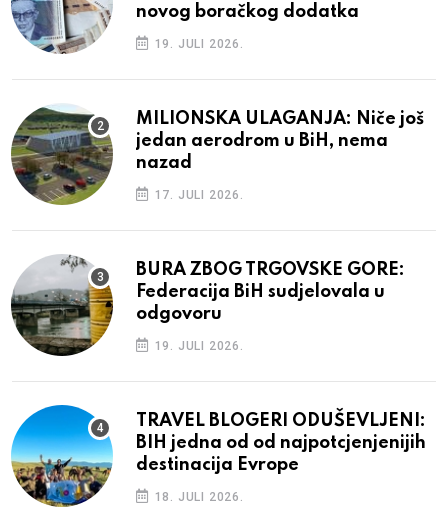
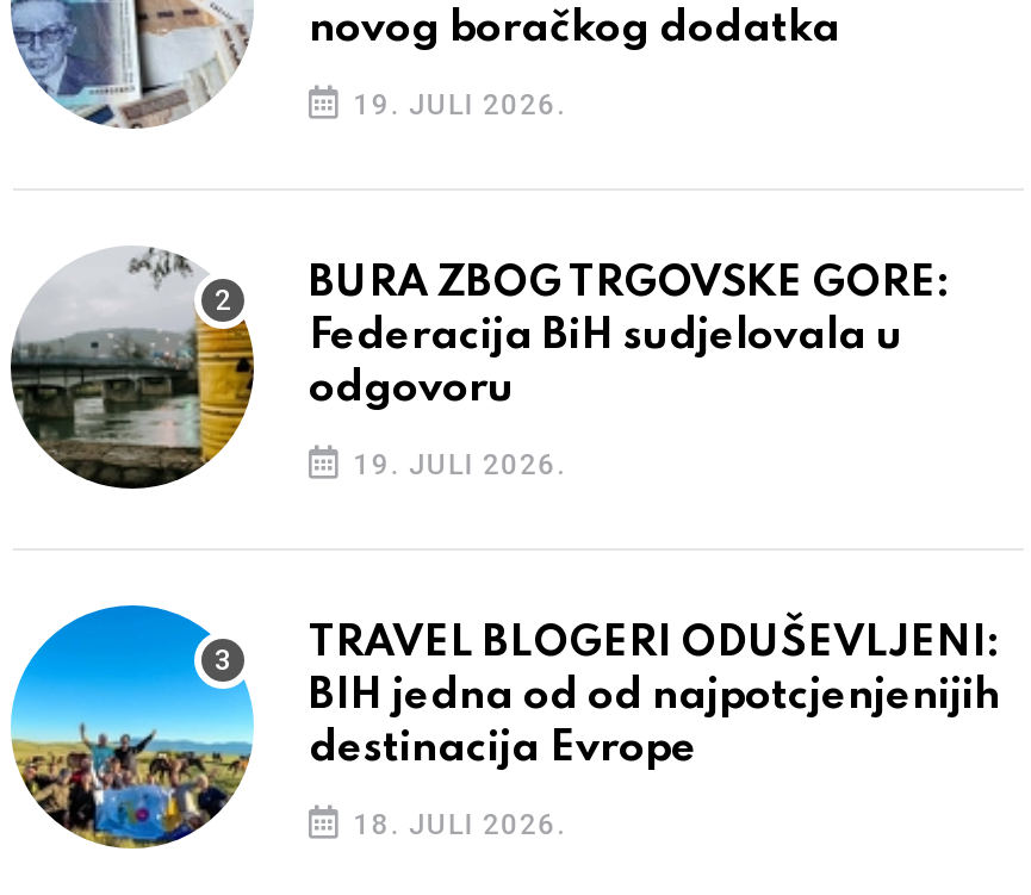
- [image]
- MILIONSKA ULAGANJA: Niče još
- jedan aerodrom u BiH, nema
- nazad
- 17. JULI 2026.
